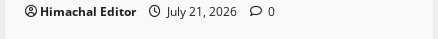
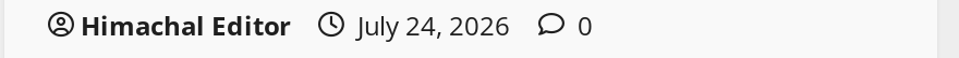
- Himachal Editor July 21, 2026 0
+ Himachal Editor July 24, 2026 0
